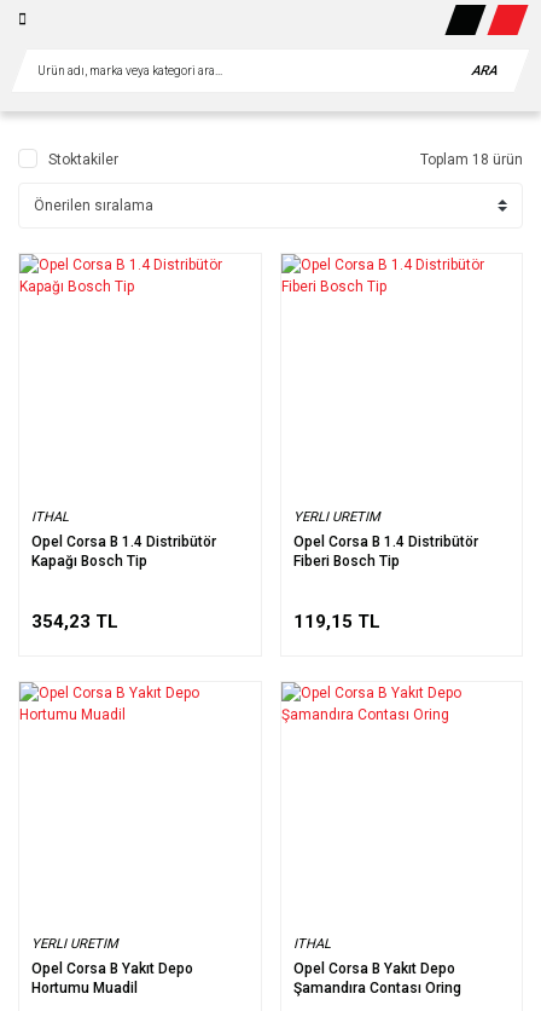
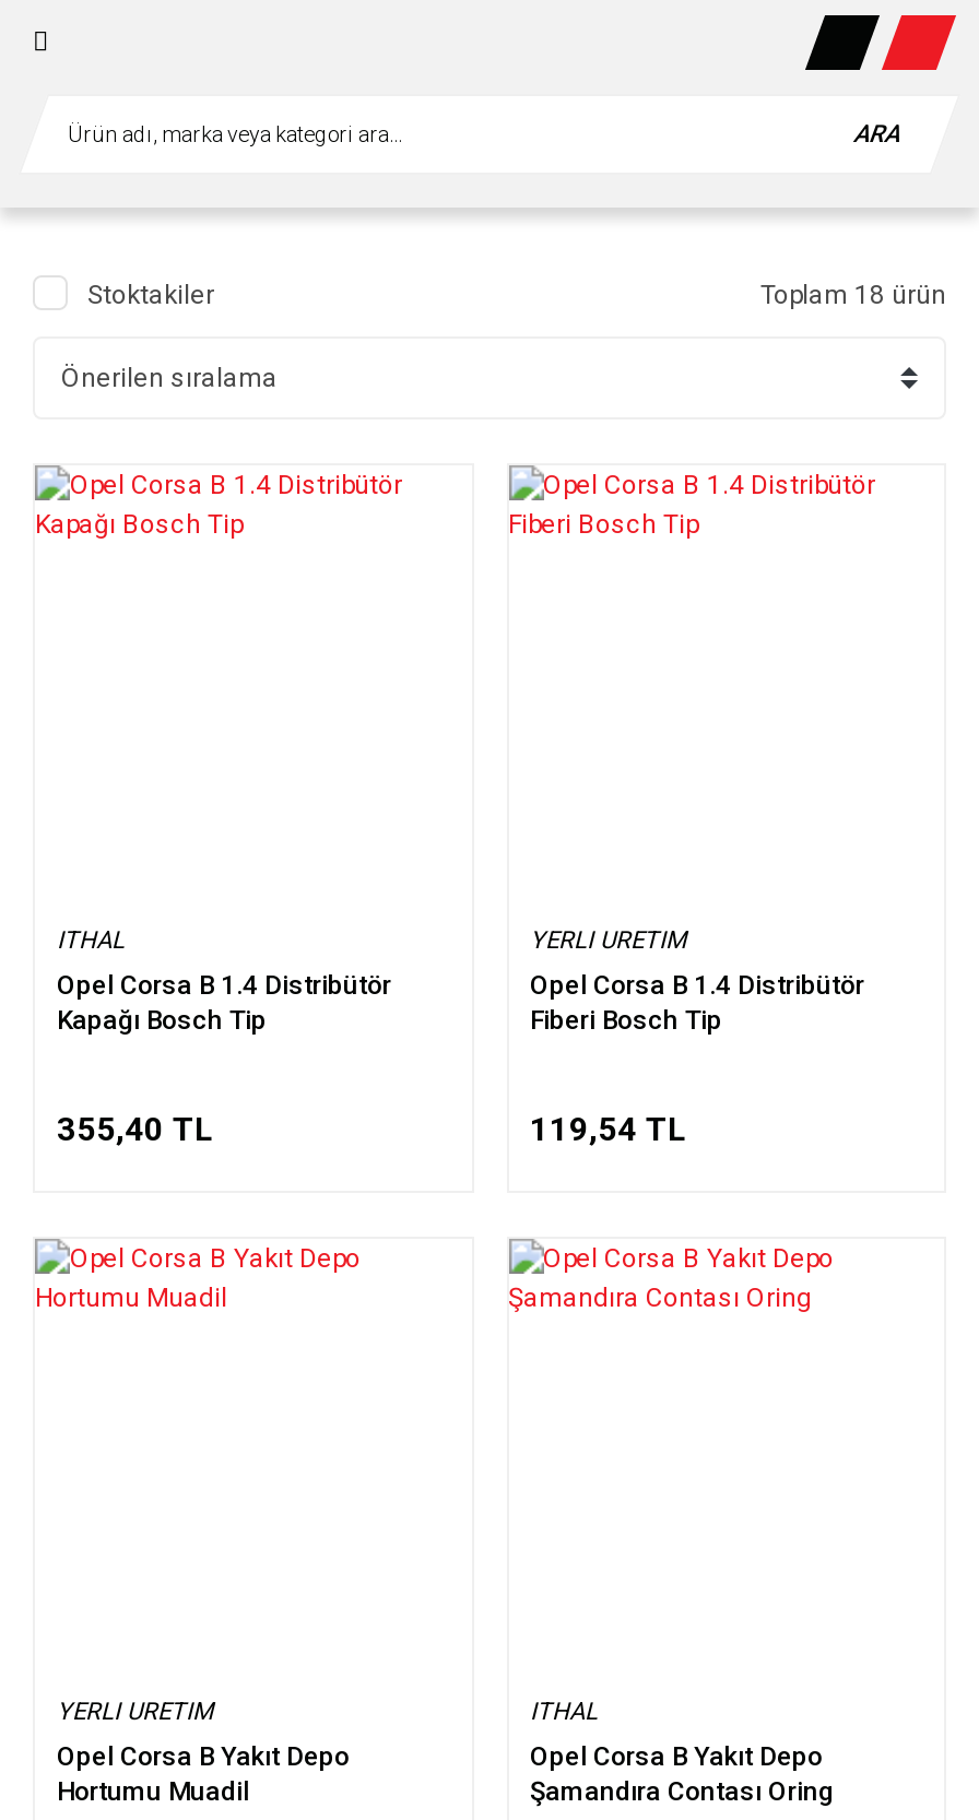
- 354,23 TL
+ 355,40 TL

- 119,15 TL
+ 119,54 TL
